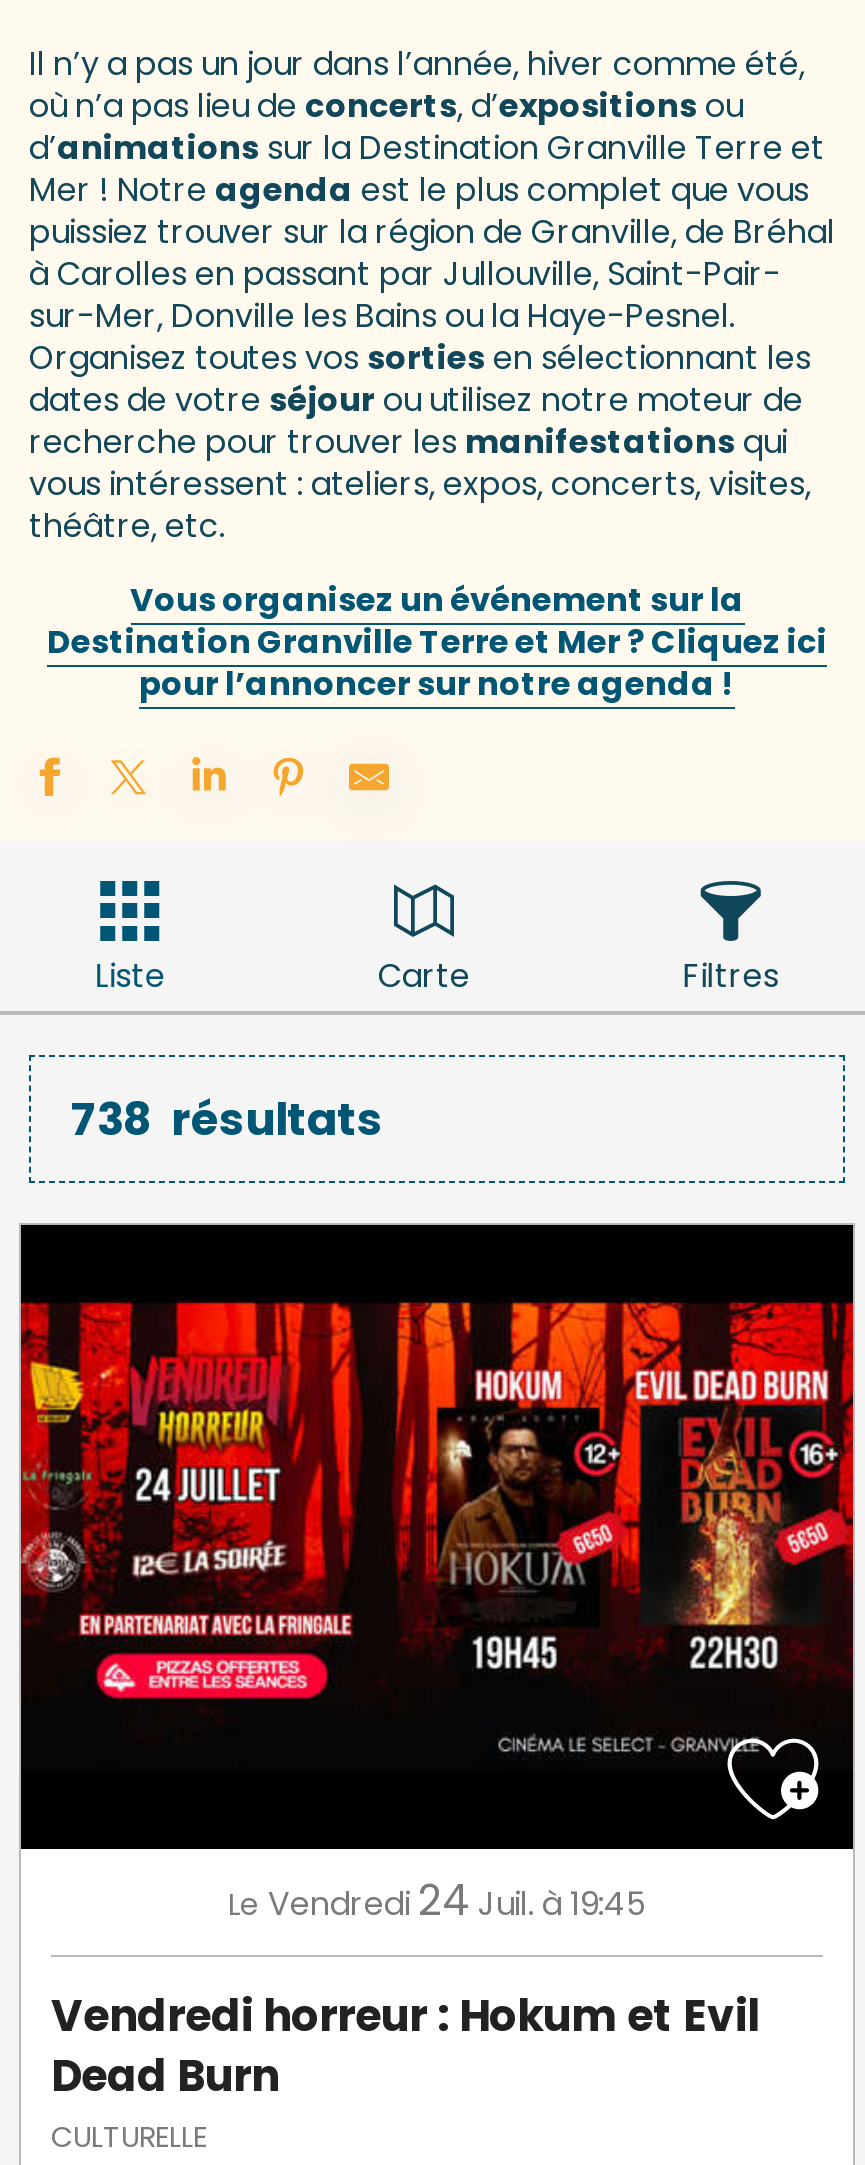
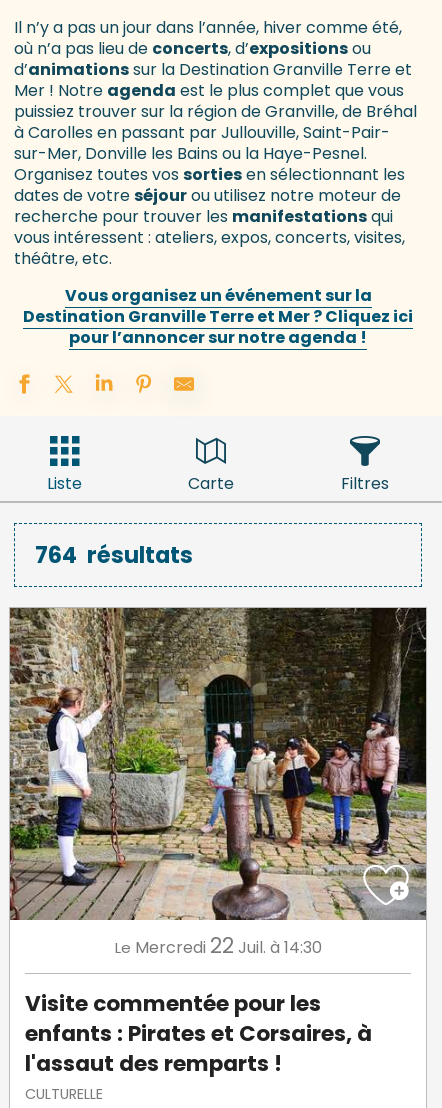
- 738 résultats
+ 764 résultats

- [image]
- Le Vendredi 24 Juil. à 19:45
+ [image]
+ Le Mercredi 22 Juil. à 14:30

- Vendredi horreur : Hokum et Evil
- Dead Burn
+ Visite commentée pour les
+ enfants : Pirates et Corsaires, à
+ l'assaut des remparts !
